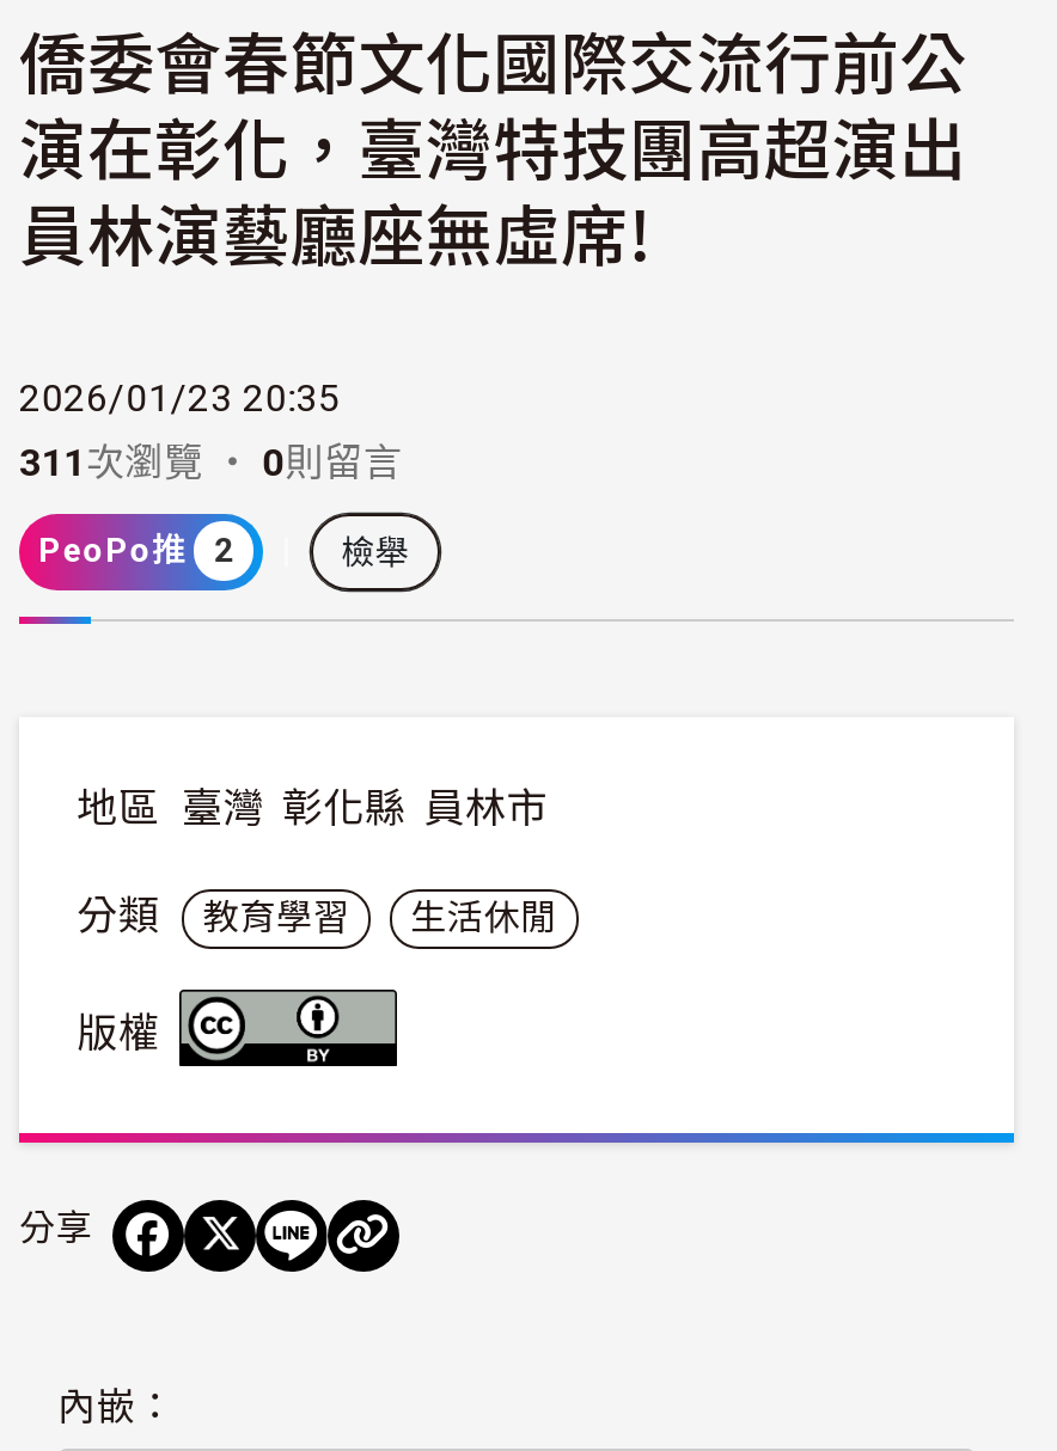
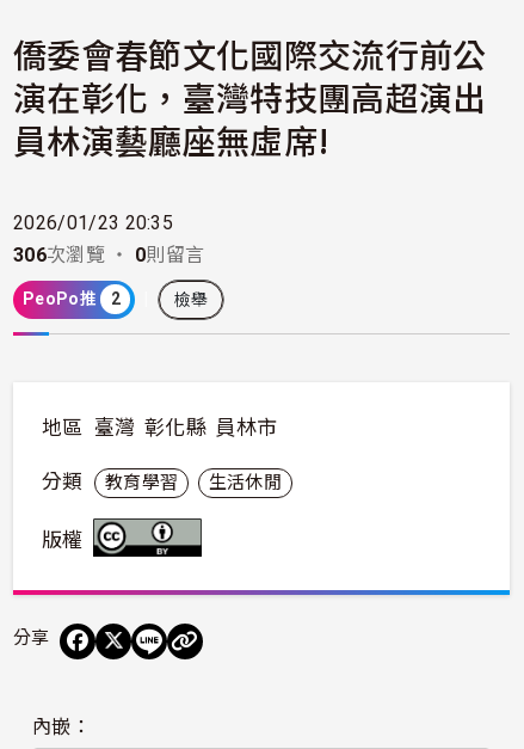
- 311次瀏覽 ・0則留言
+ 306次瀏覽 ・0則留言
